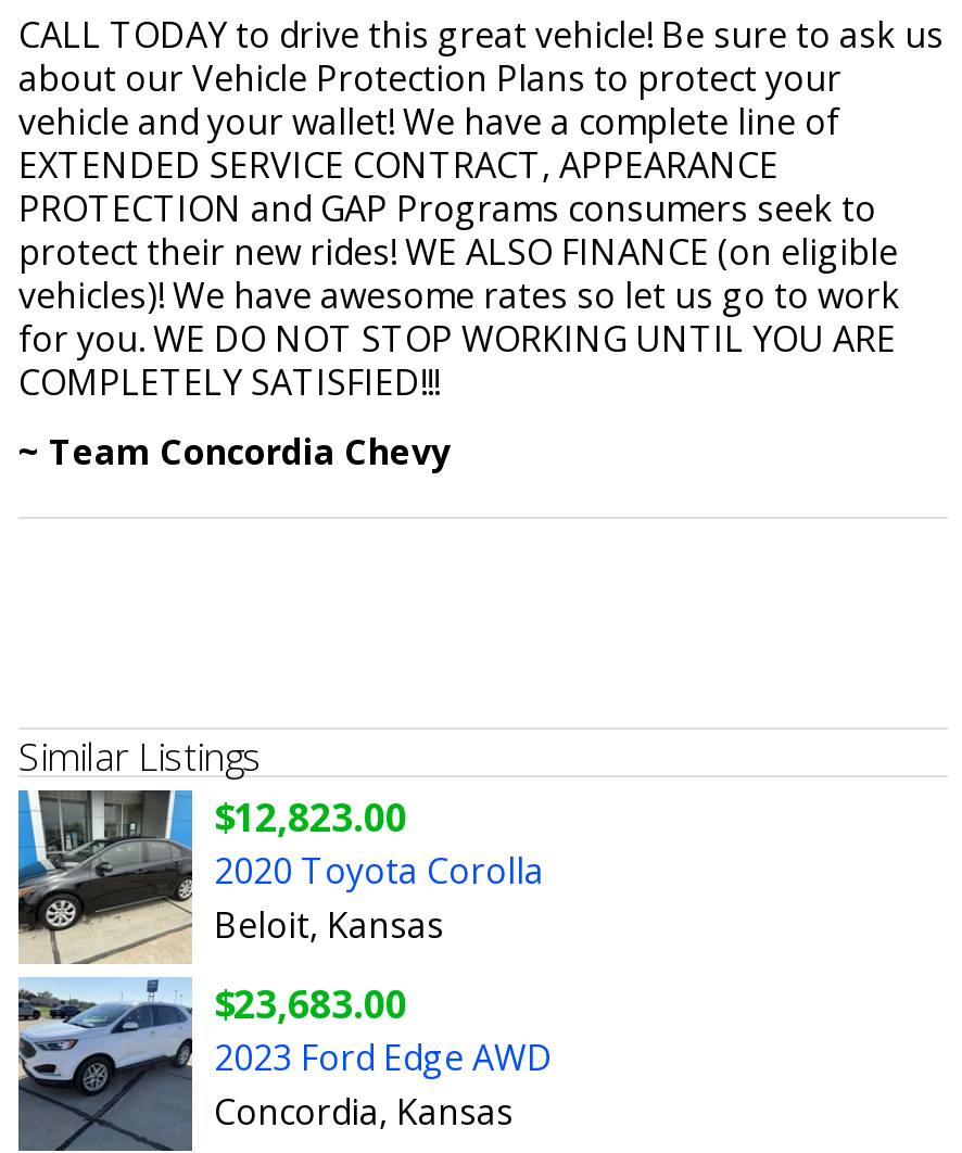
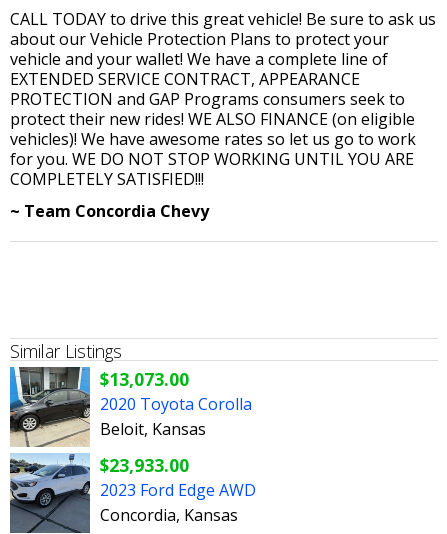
- $12,823.00
+ $13,073.00

- $23,683.00
+ $23,933.00
